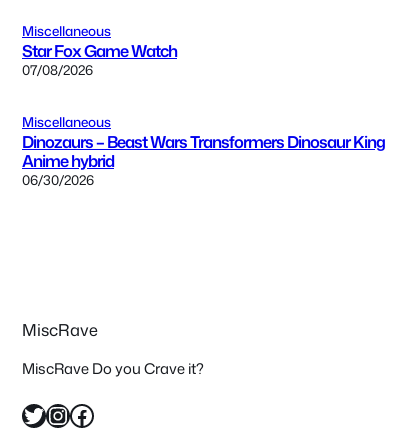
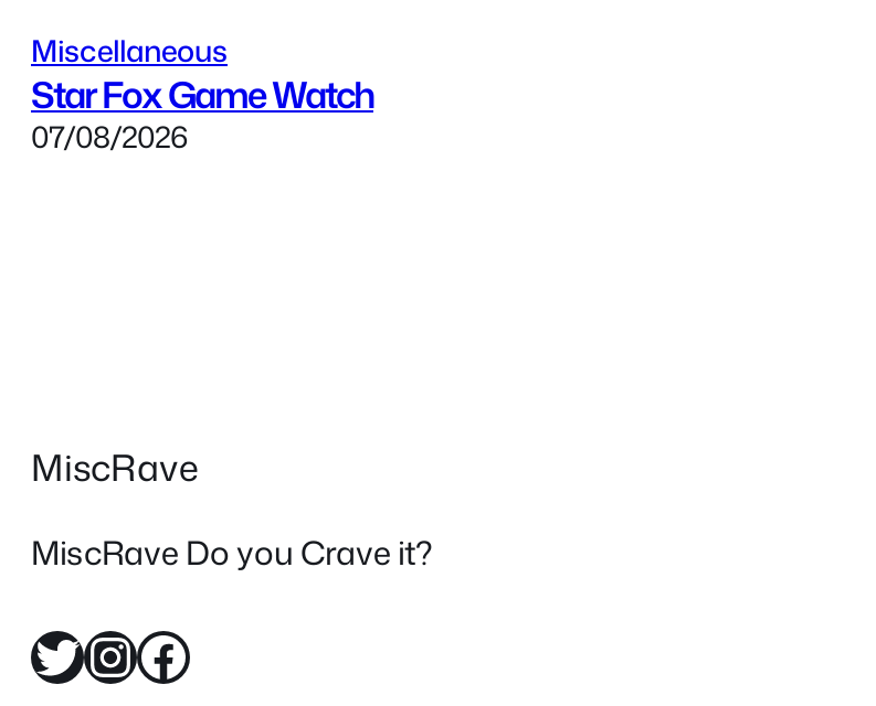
- Miscellaneous
- Dinozaurs – Beast Wars Transformers Dinosaur King
- Anime hybrid
- 06/30/2026
